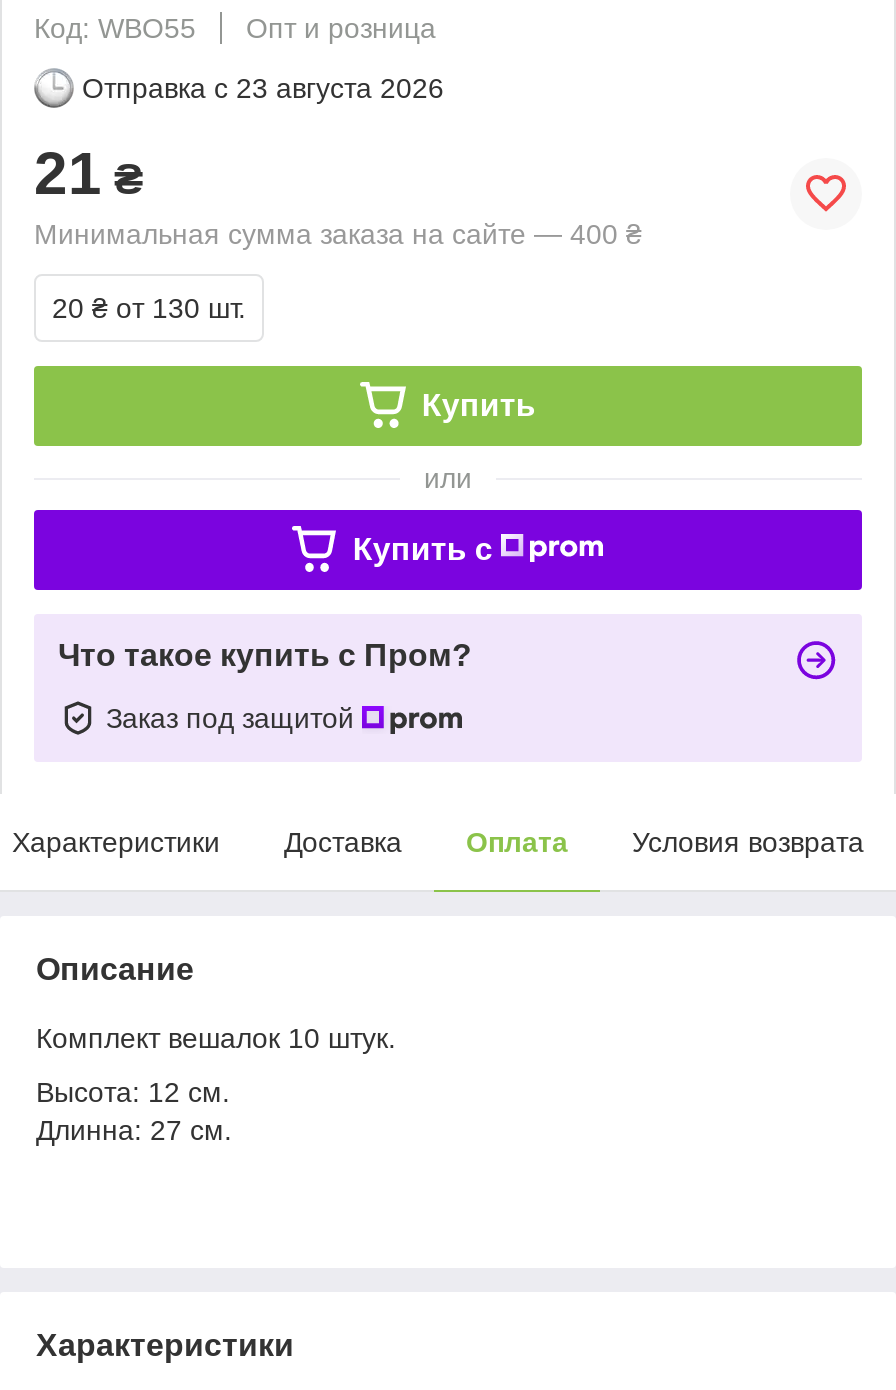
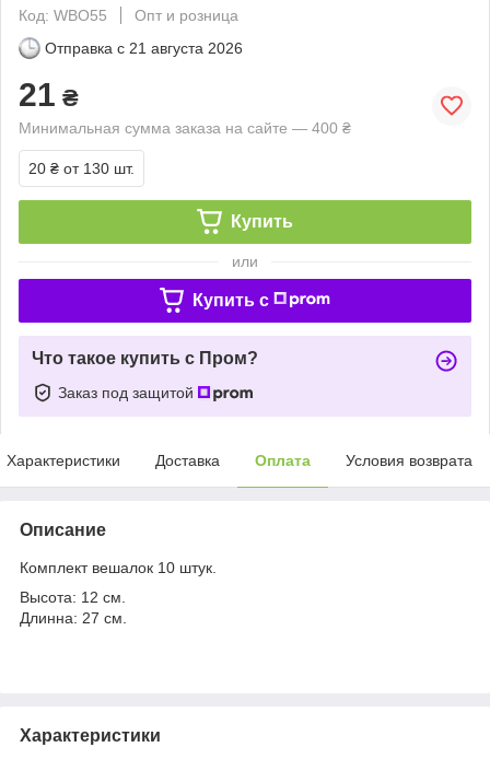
- Отправка с 23 августа 2026
+ Отправка с 21 августа 2026
